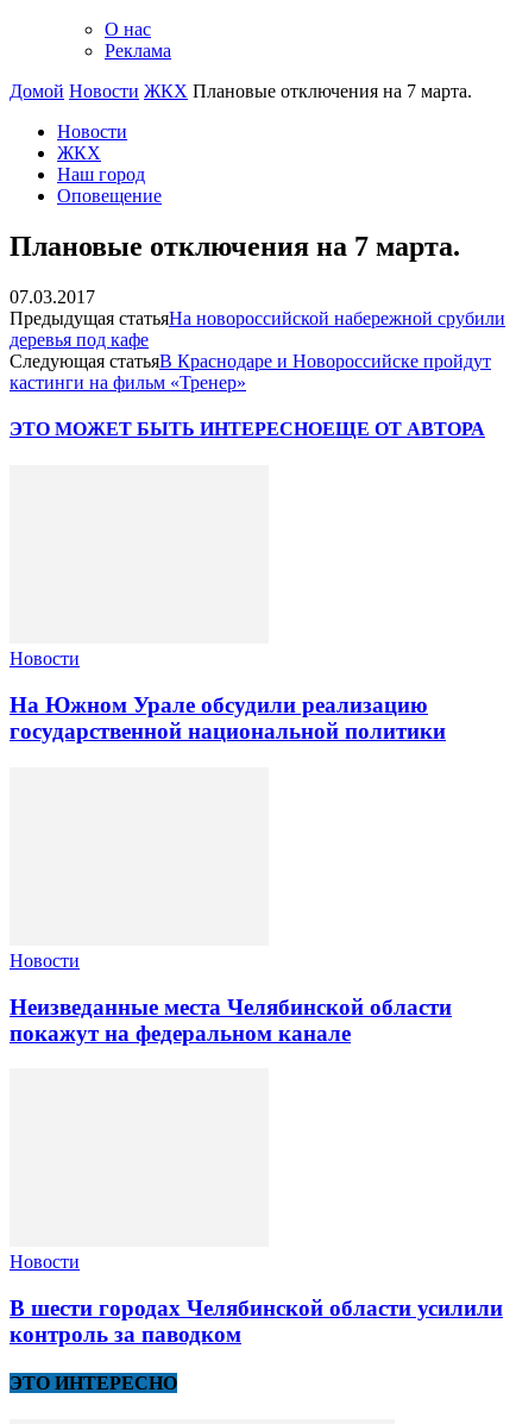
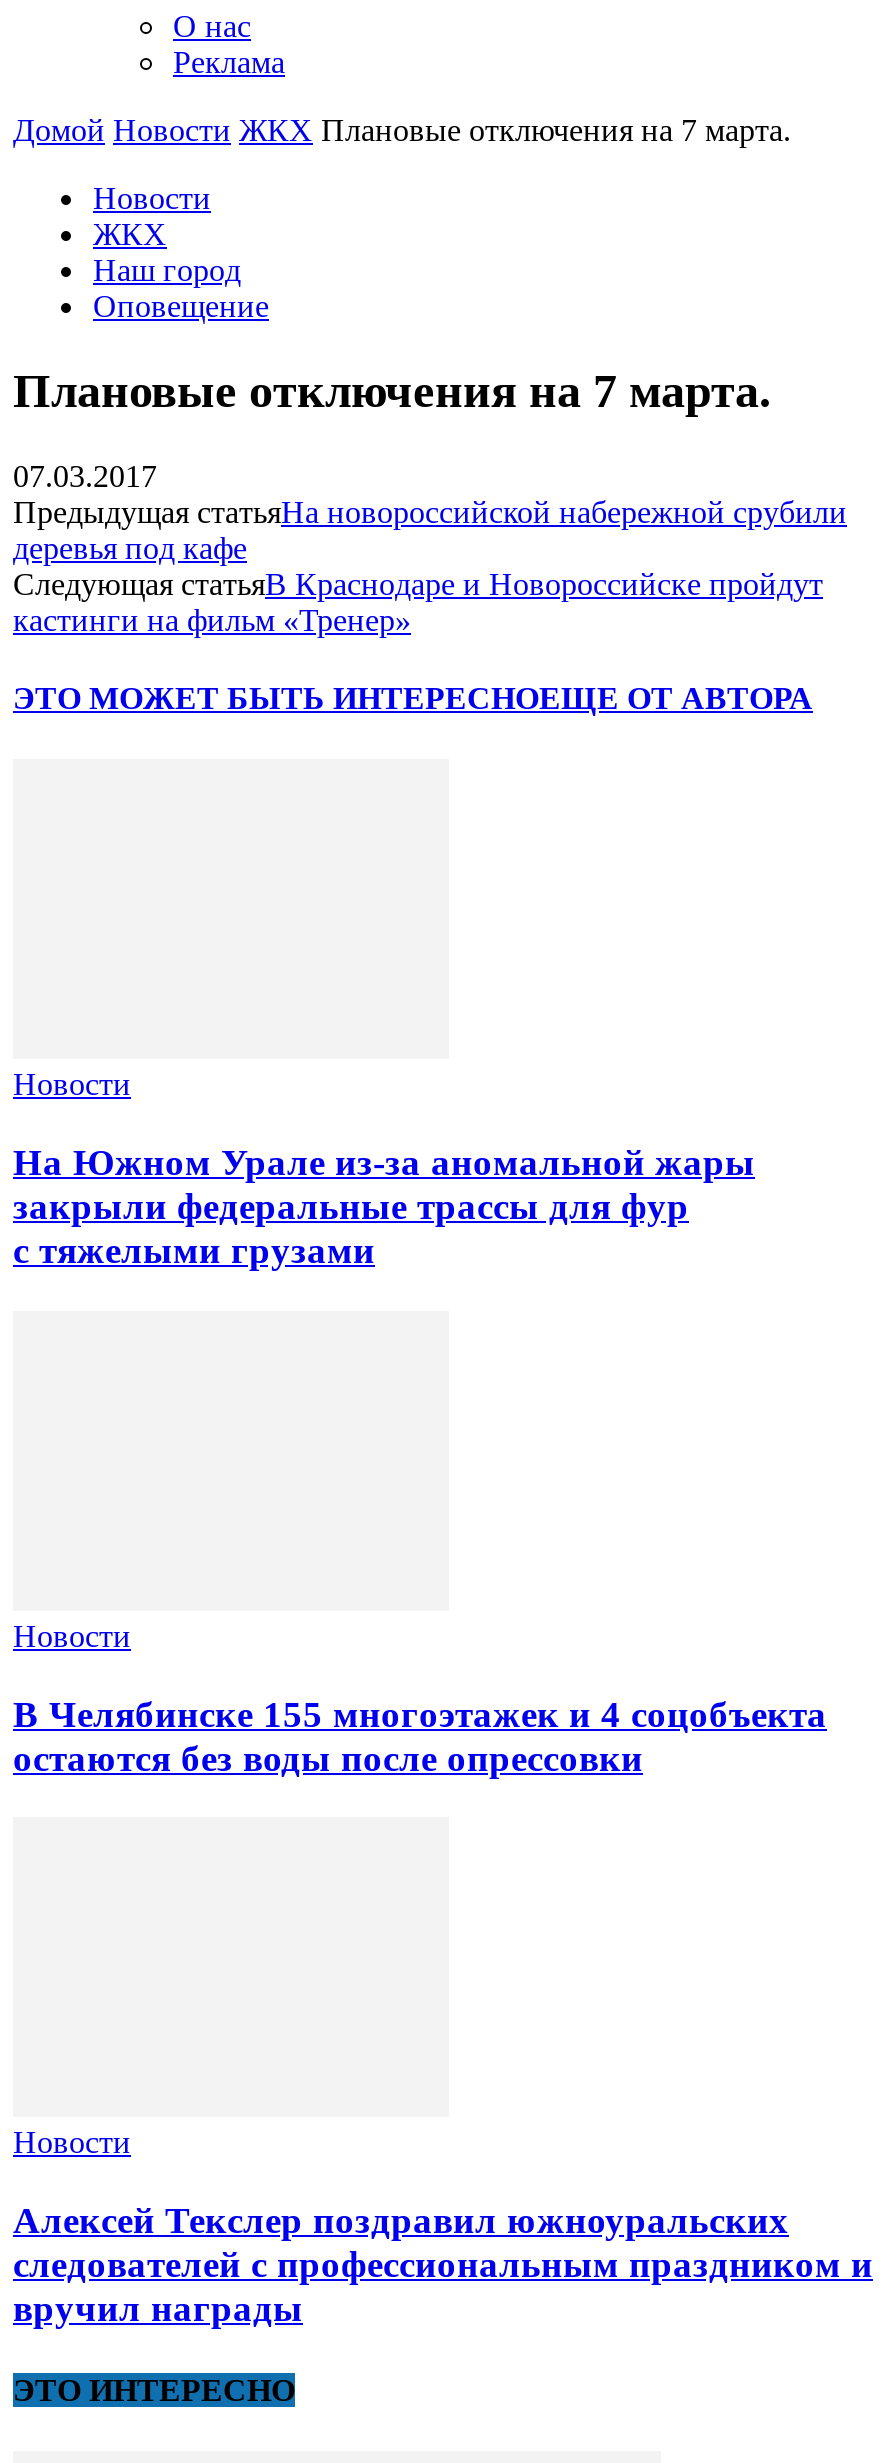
- На Южном Урале обсудили реализацию
- государственной национальной политики
+ На Южном Урале из‑за аномальной жары
+ закрыли федеральные трассы для фур
+ с тяжелыми грузами

- Неизведанные места Челябинской области
- покажут на федеральном канале
+ В Челябинске 155 многоэтажек и 4 соцобъекта
+ остаются без воды после опрессовки

- В шести городах Челябинской области усилили
- контроль за паводком
+ Алексей Текслер поздравил южноуральских
+ следователей с профессиональным праздником и
+ вручил награды
